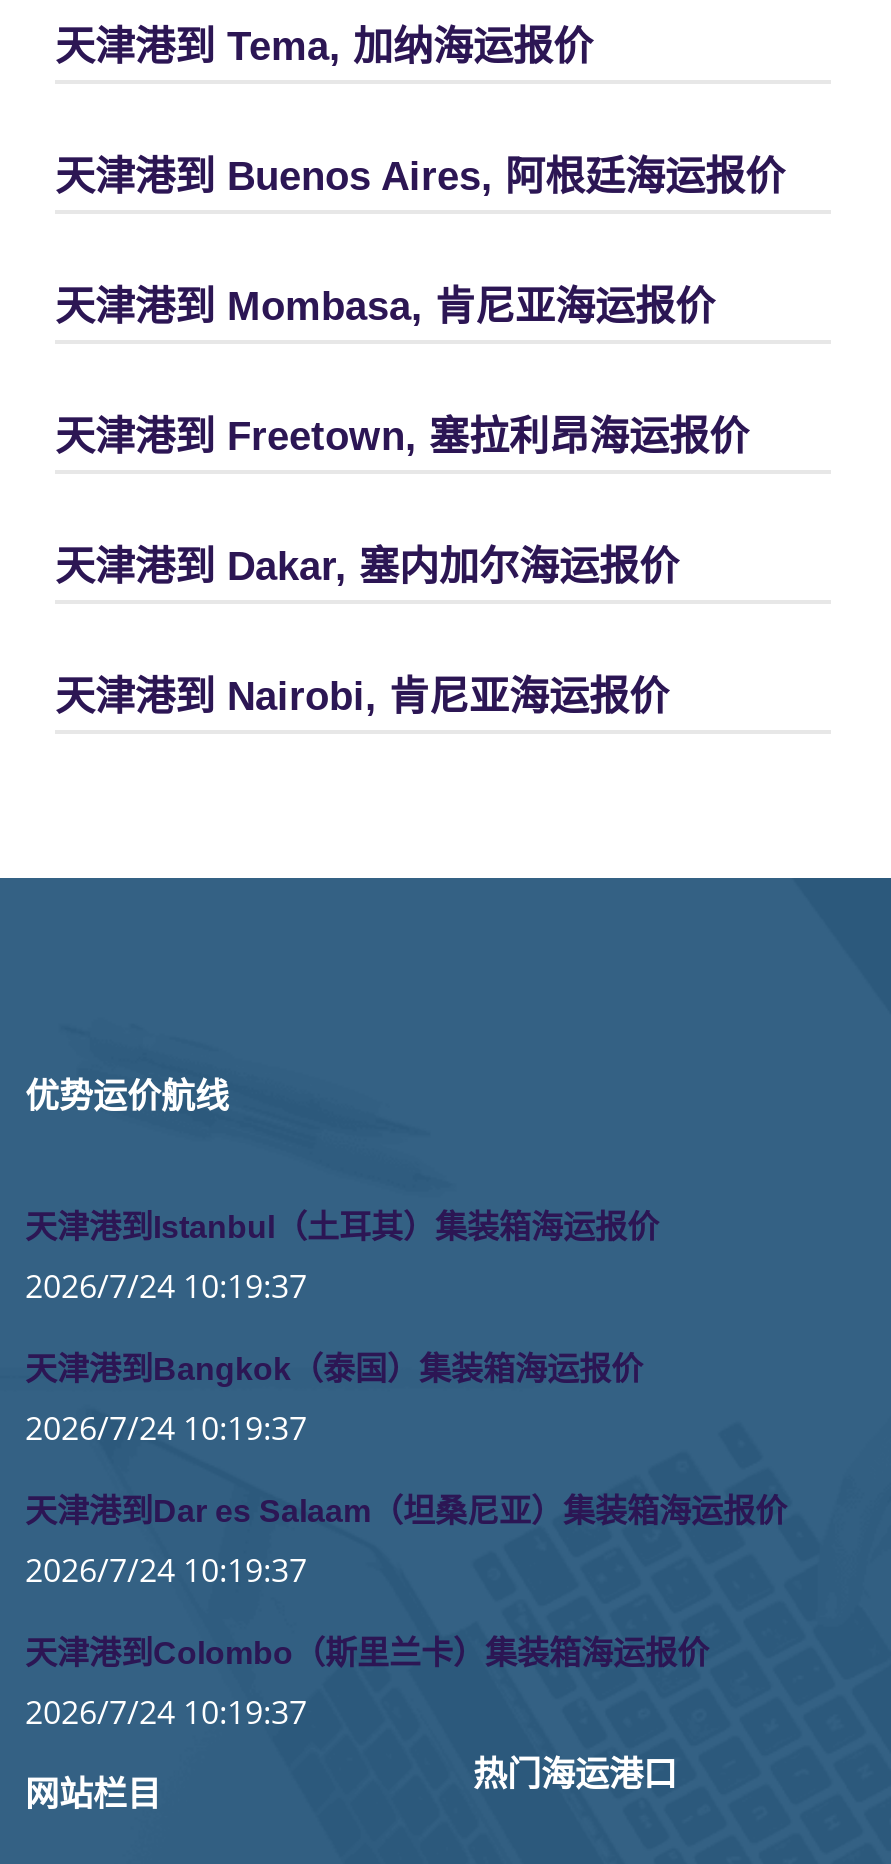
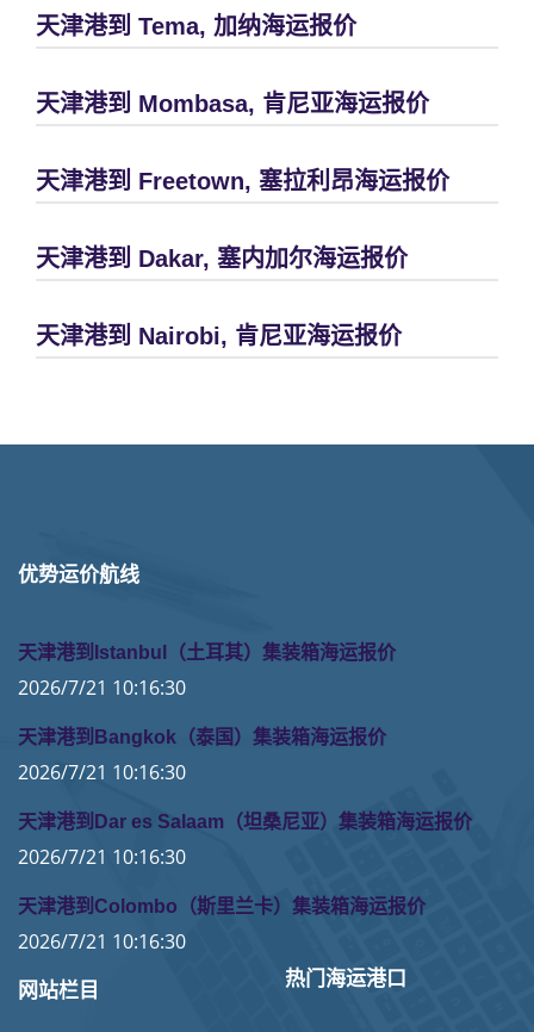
- 天津港到 Buenos Aires, 阿根廷海运报价

- 2026/7/24 10:19:37
+ 2026/7/21 10:16:30

- 2026/7/24 10:19:37
+ 2026/7/21 10:16:30

- 2026/7/24 10:19:37
+ 2026/7/21 10:16:30

- 2026/7/24 10:19:37
+ 2026/7/21 10:16:30
